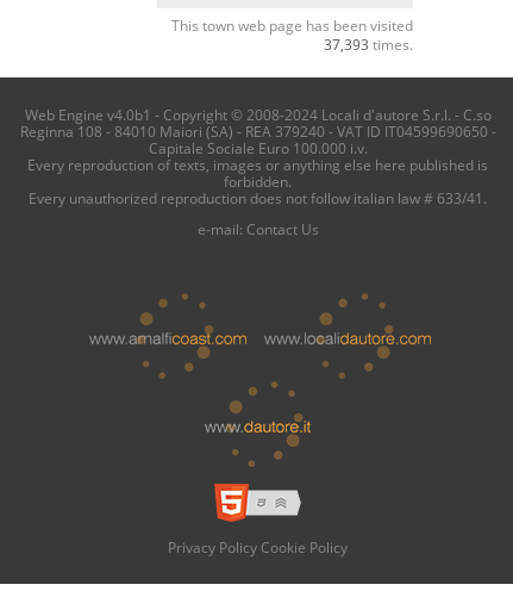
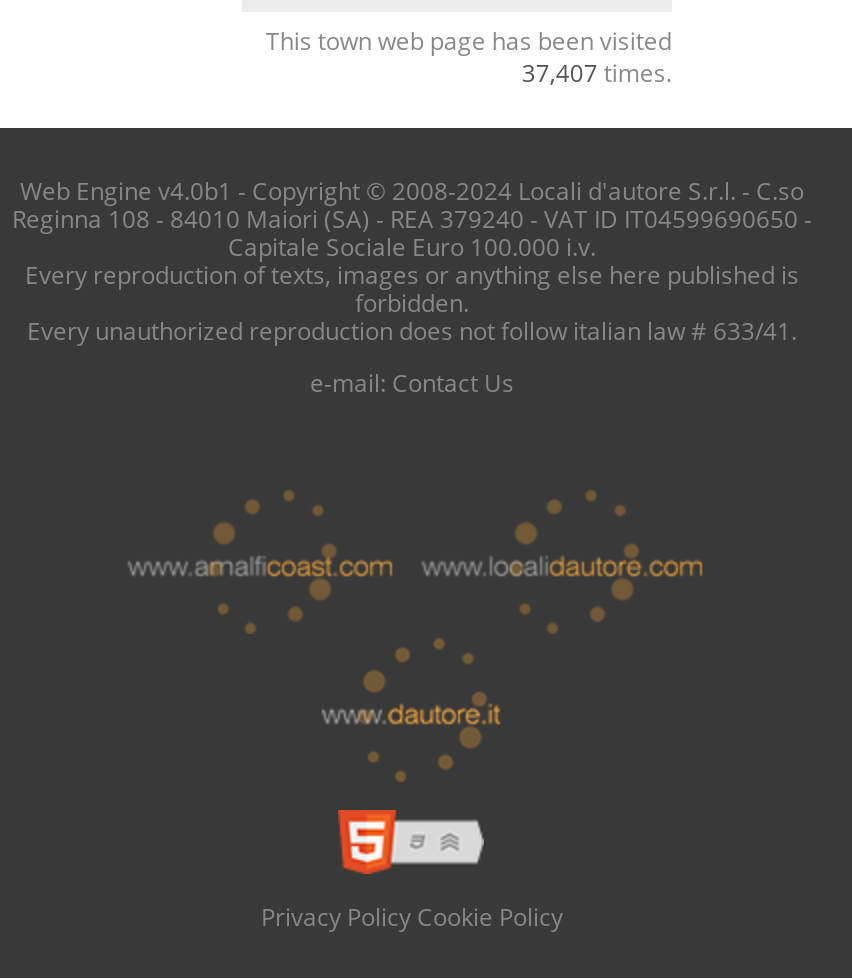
- 37,393 times.
+ 37,407 times.
